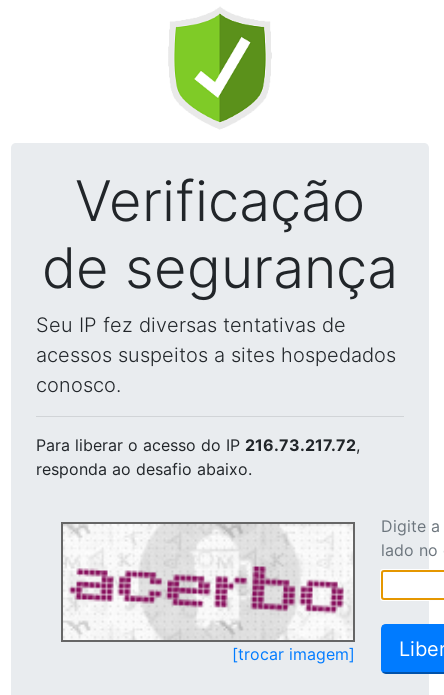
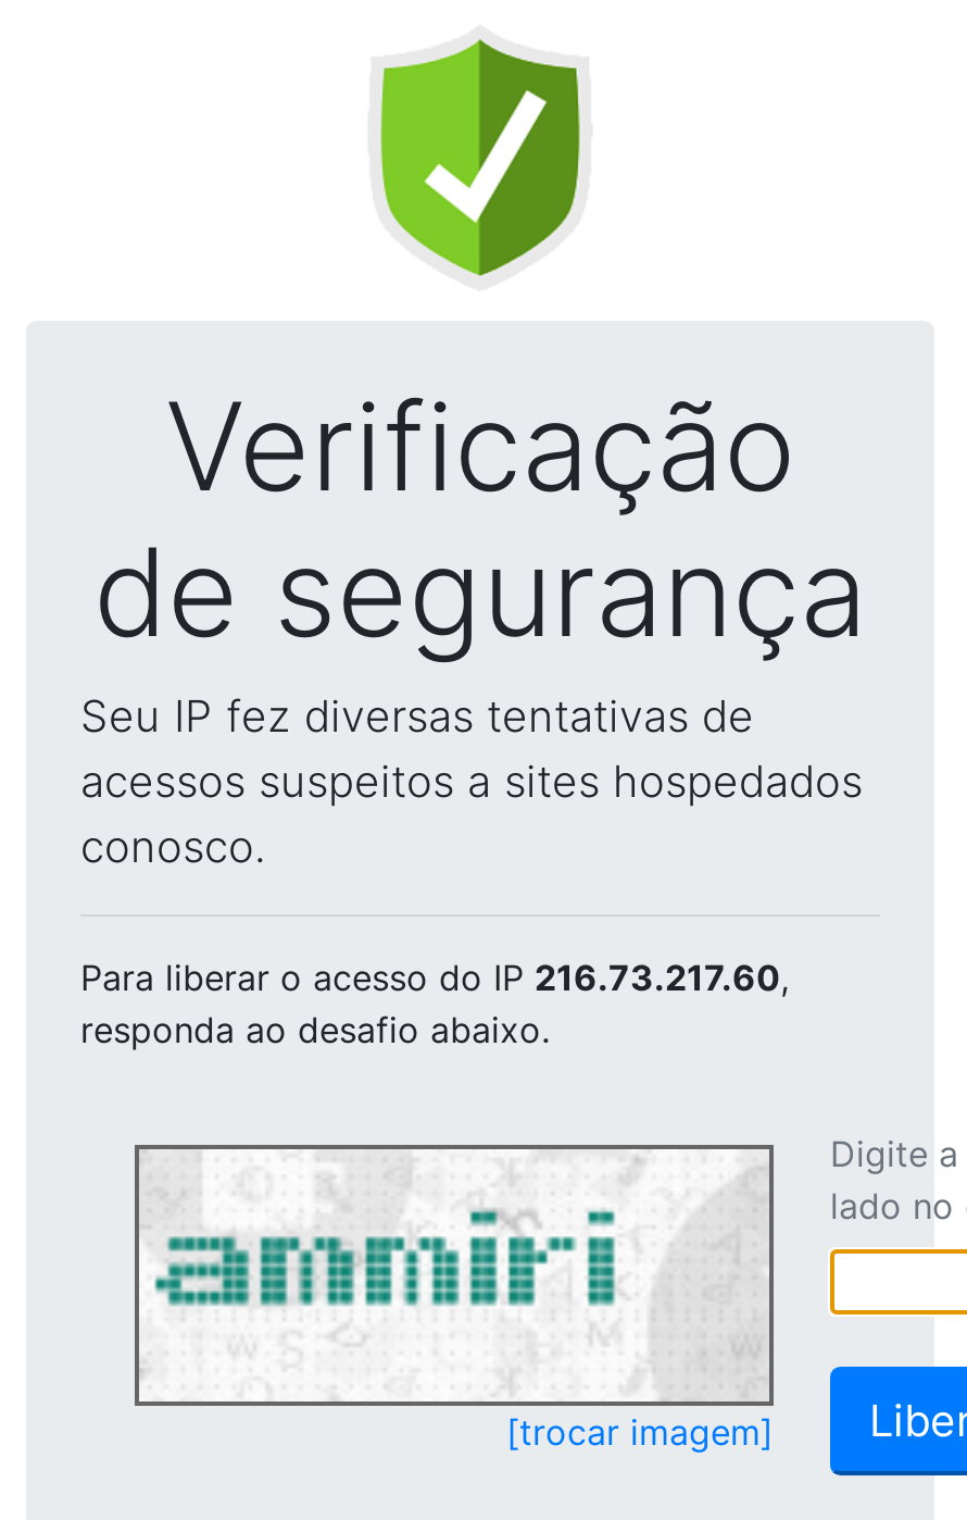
- Para liberar o acesso do IP 216.73.217.72,
+ Para liberar o acesso do IP 216.73.217.60,

- [image]
+ [image]
